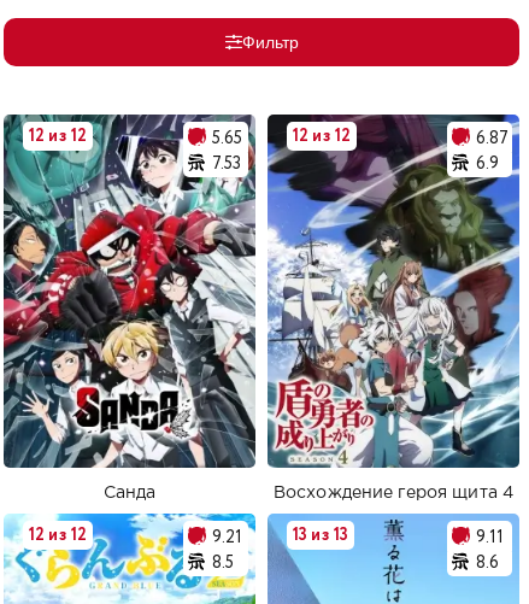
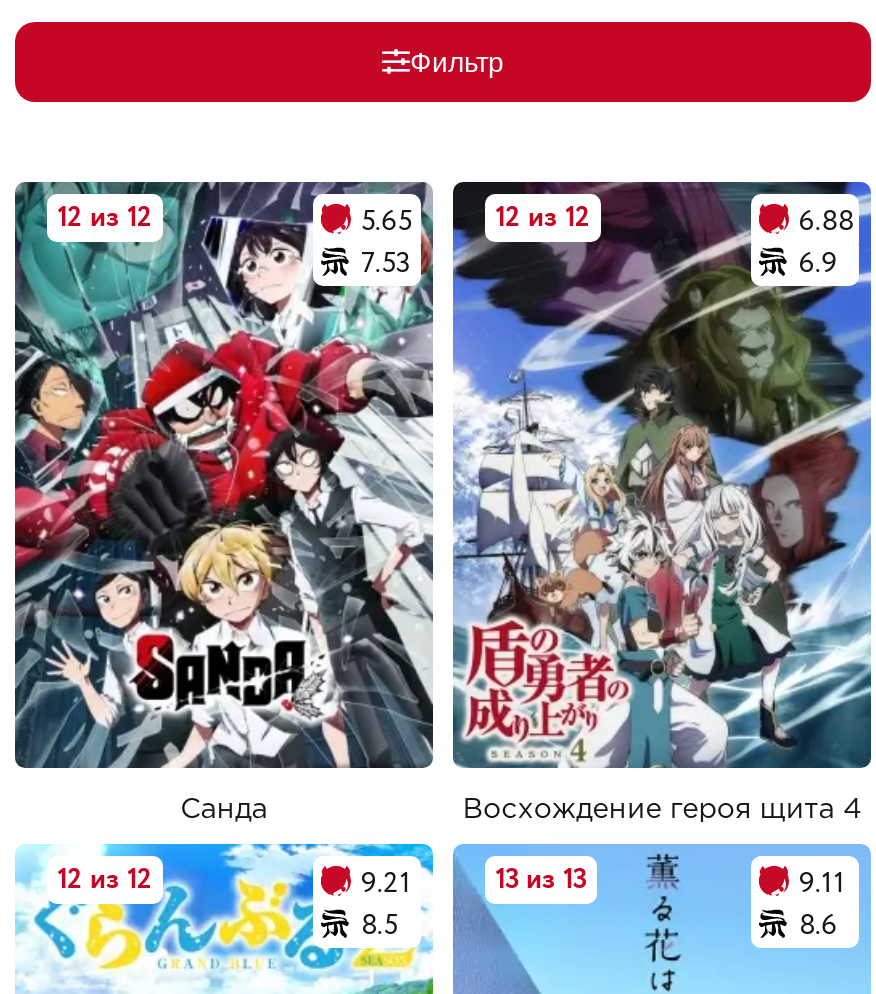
- 6.87
+ 6.88
